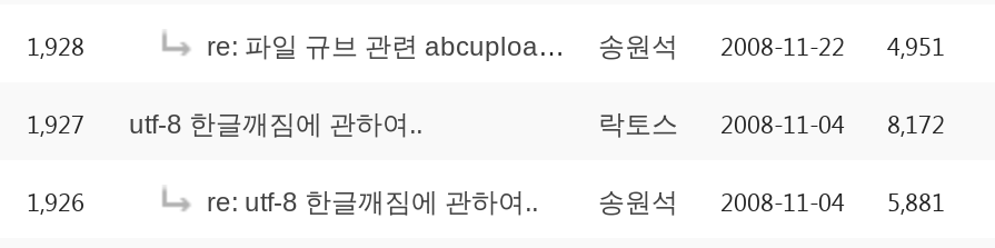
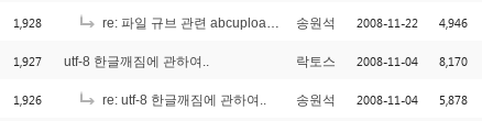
- 4,951
+ 4,946

- 락토스 2008-11-04 8,172
+ 락토스 2008-11-04 8,170

- re: utf-8 한글깨짐에 관하여.. 송원석 2008-11-04 5,881
+ re: utf-8 한글깨짐에 관하여.. 송원석 2008-11-04 5,878
